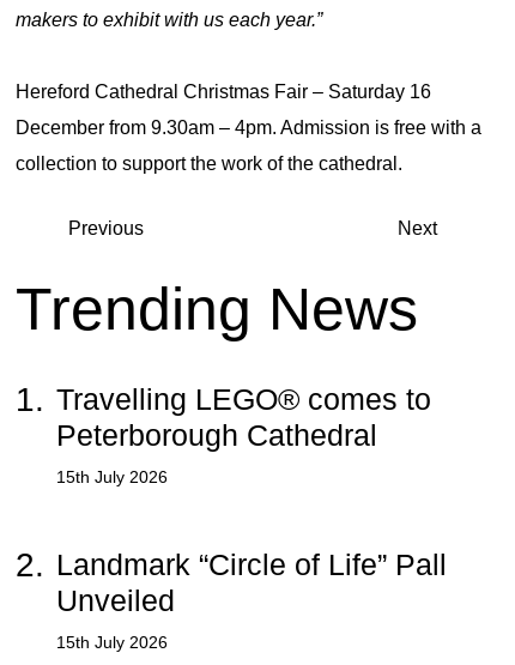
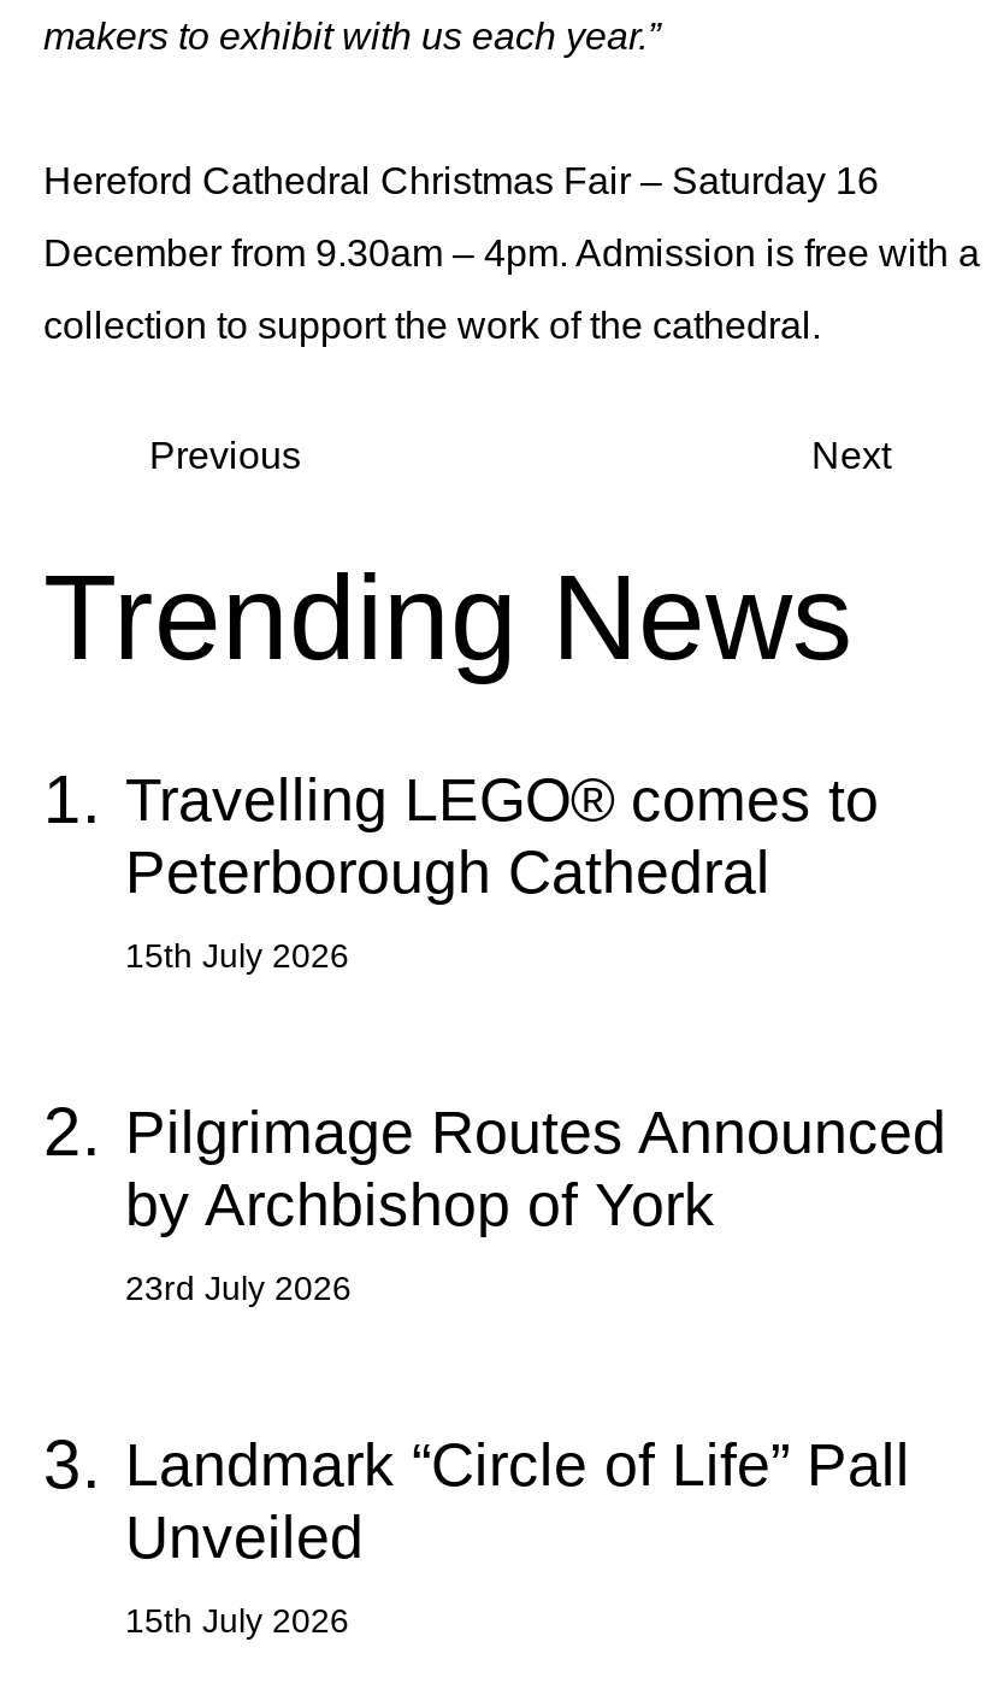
- 2. Landmark “Circle of Life” Pall
+ 2. Pilgrimage Routes Announced
+ by Archbishop of York
+ 23rd July 2026
+ 3. Landmark “Circle of Life” Pall
